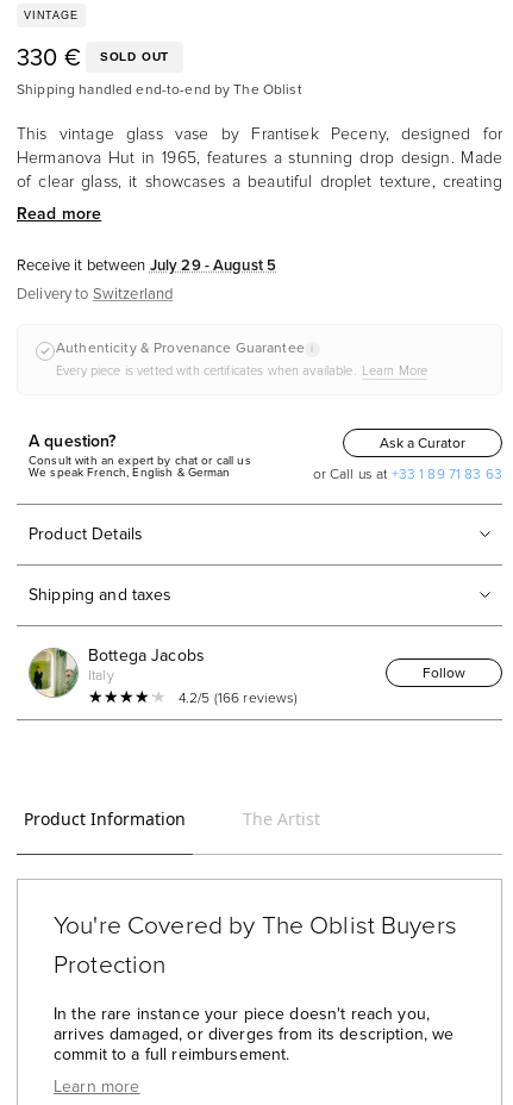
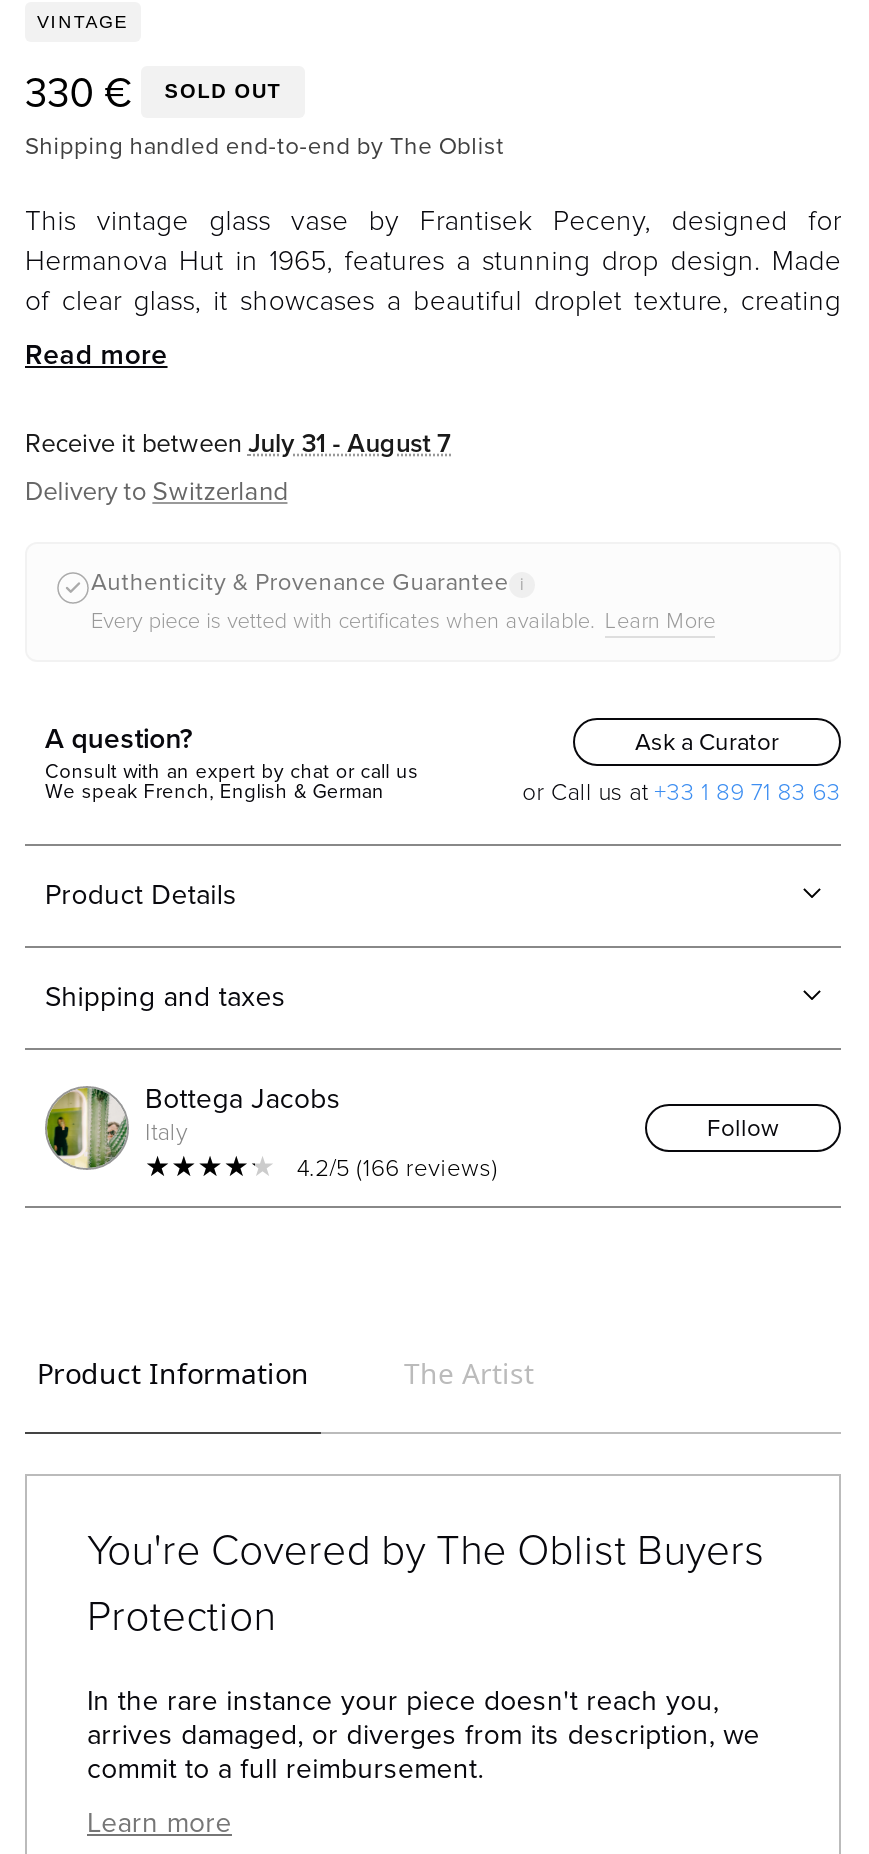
- Receive it between July 29 - August 5
+ Receive it between July 31 - August 7
